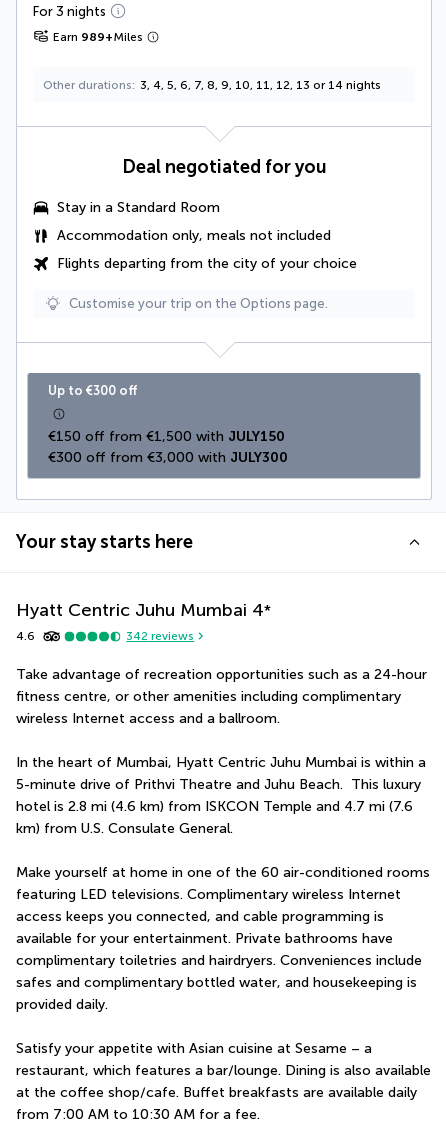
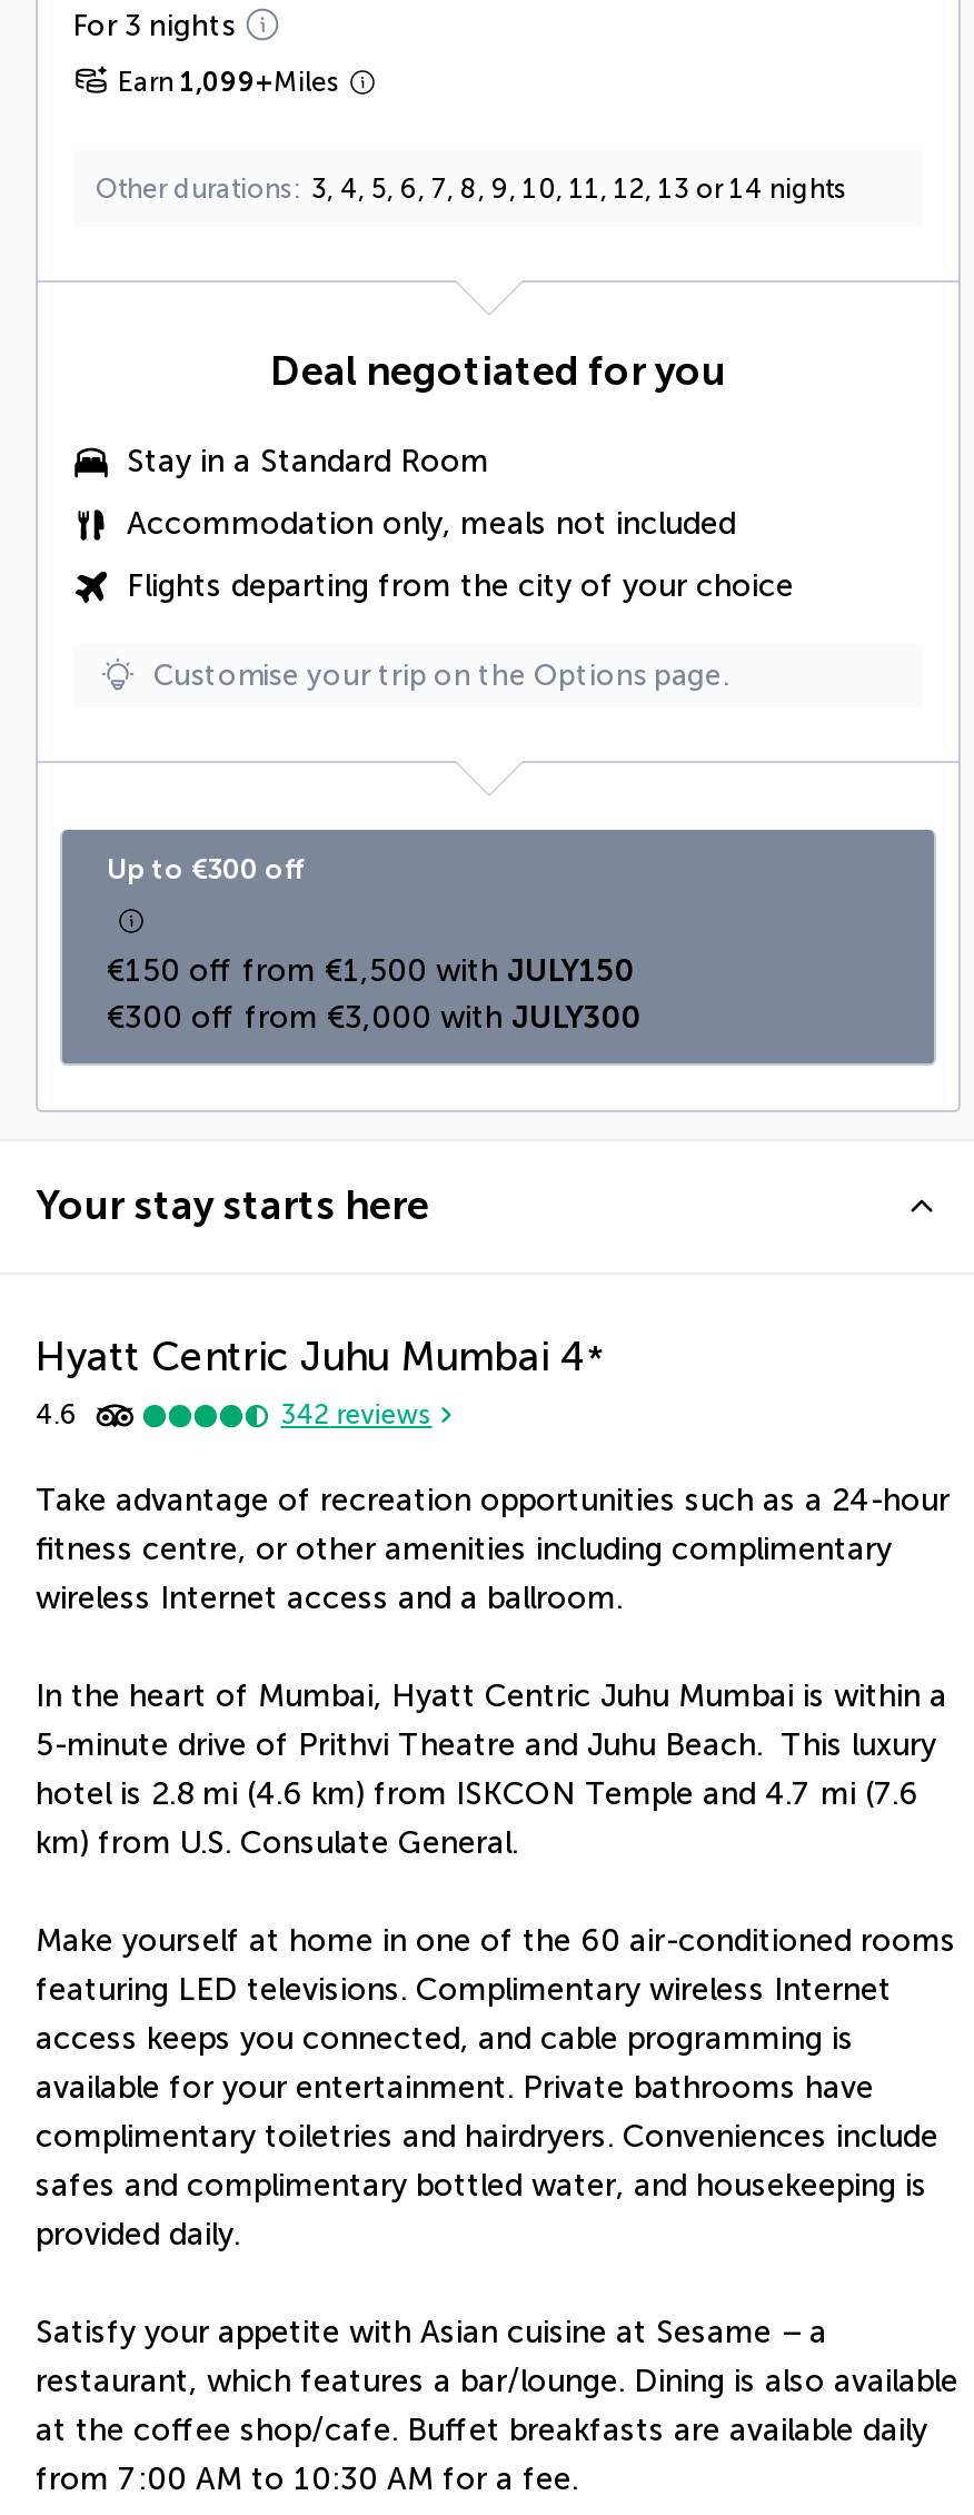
- Earn 989+Miles
+ Earn 1,099+Miles
